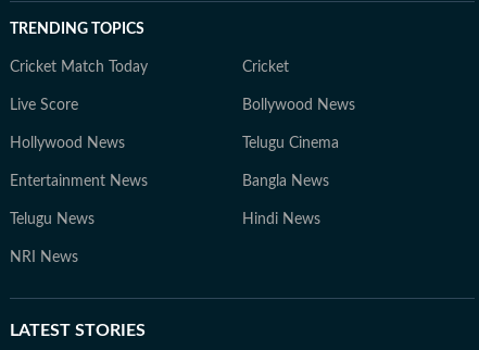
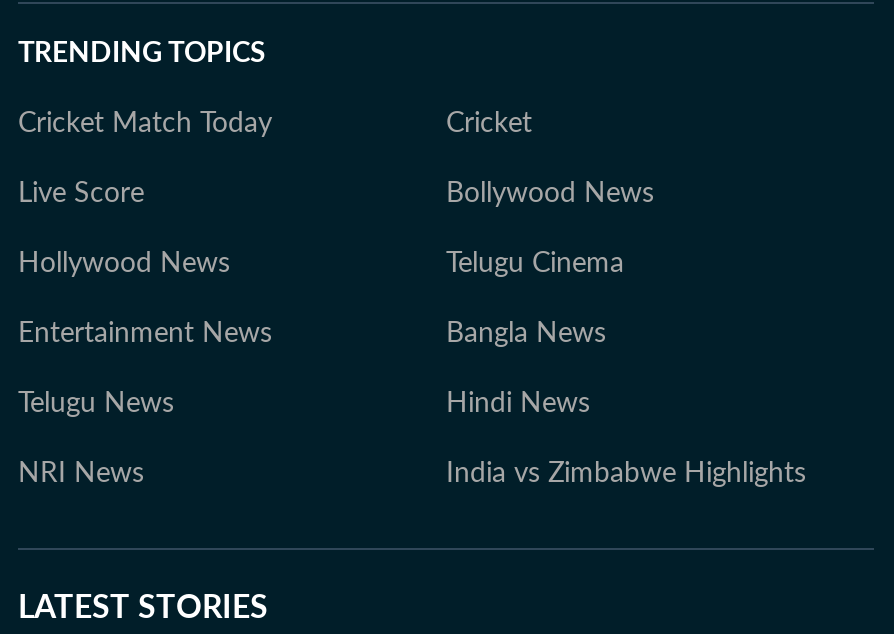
+ India vs Zimbabwe Highlights
